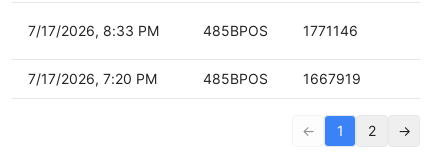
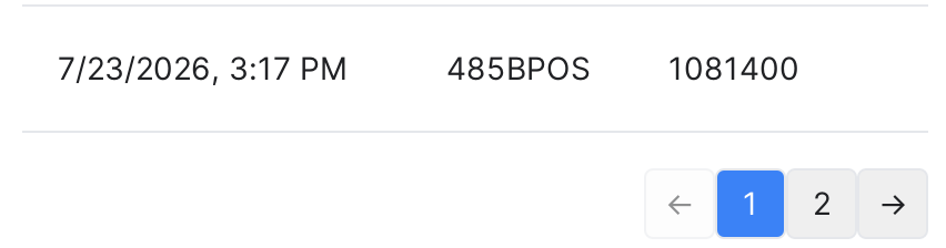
- 7/17/2026, 8:33 PM
+ 7/23/2026, 3:17 PM

- 1771146
- 7/17/2026, 7:20 PM
- 485BPOS
- 1667919
+ 1081400
